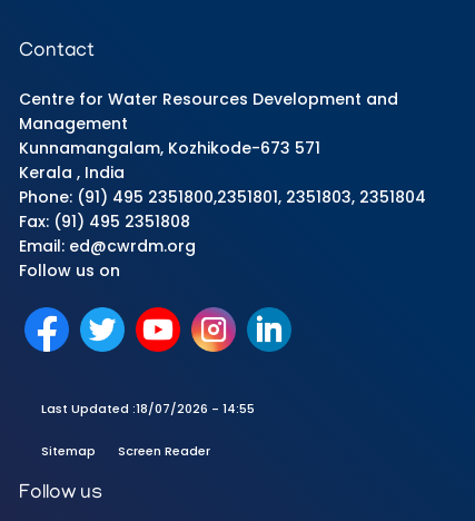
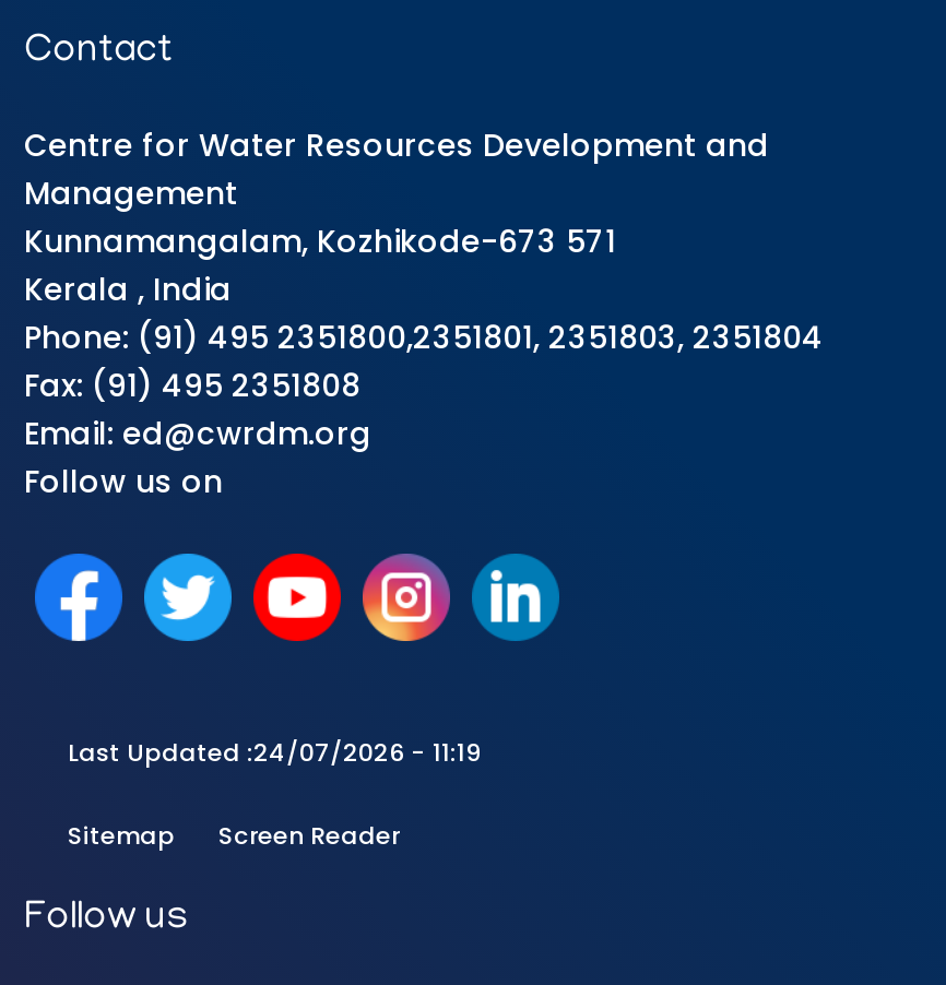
- Last Updated : 18/07/2026 - 14:55
+ Last Updated : 24/07/2026 - 11:19
